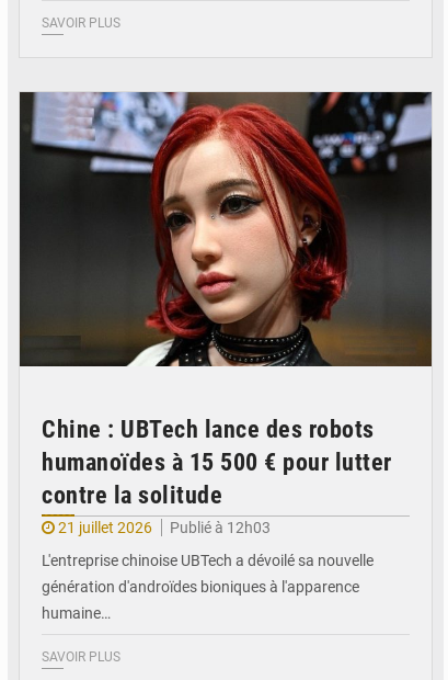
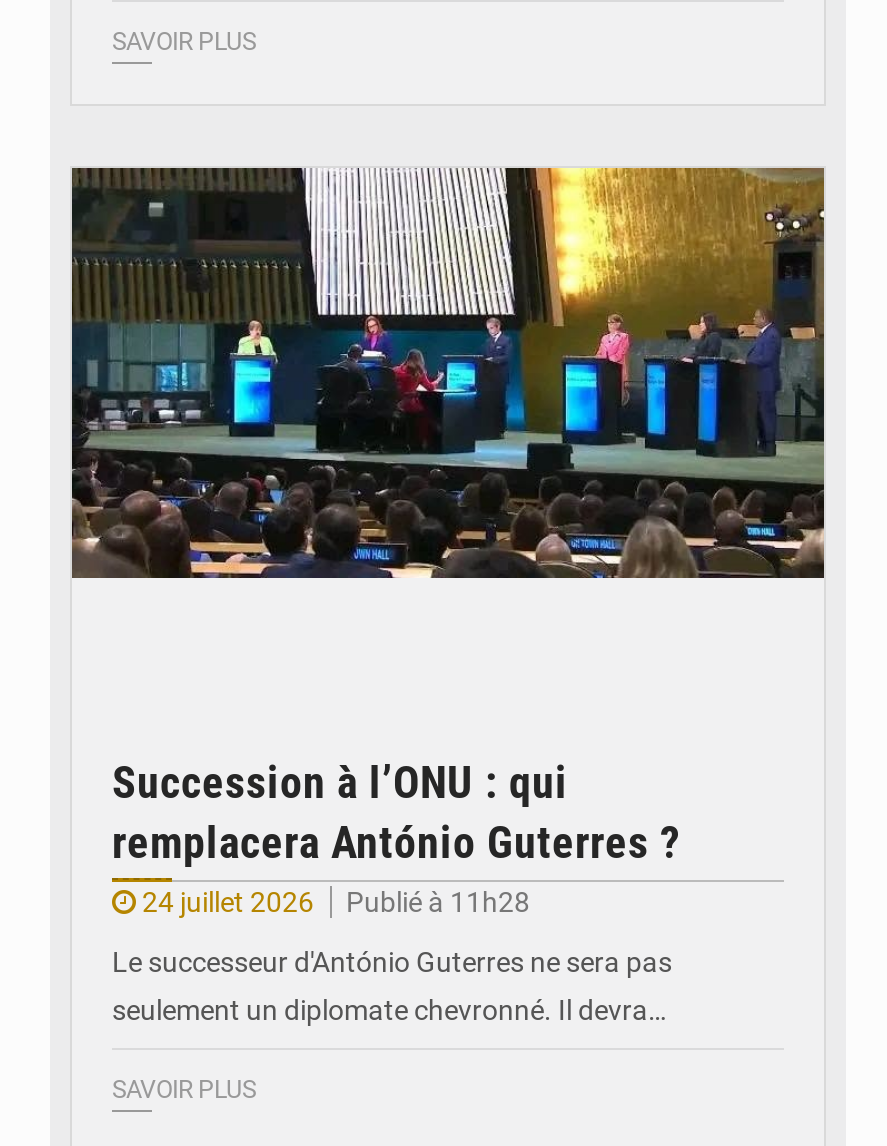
- [image]
+ [image]

- Chine : UBTech lance des robots
- humanoïdes à 15 500 € pour lutter
- contre la solitude
- 21 juillet 2026
- Publié à 12h03
- L'entreprise chinoise UBTech a dévoilé sa nouvelle
- génération d'androïdes bioniques à l'apparence
- humaine…
+ Succession à l’ONU : qui
+ remplacera António Guterres ?
+ 24 juillet 2026
+ Publié à 11h28
+ Le successeur d'António Guterres ne sera pas
+ seulement un diplomate chevronné. Il devra…
